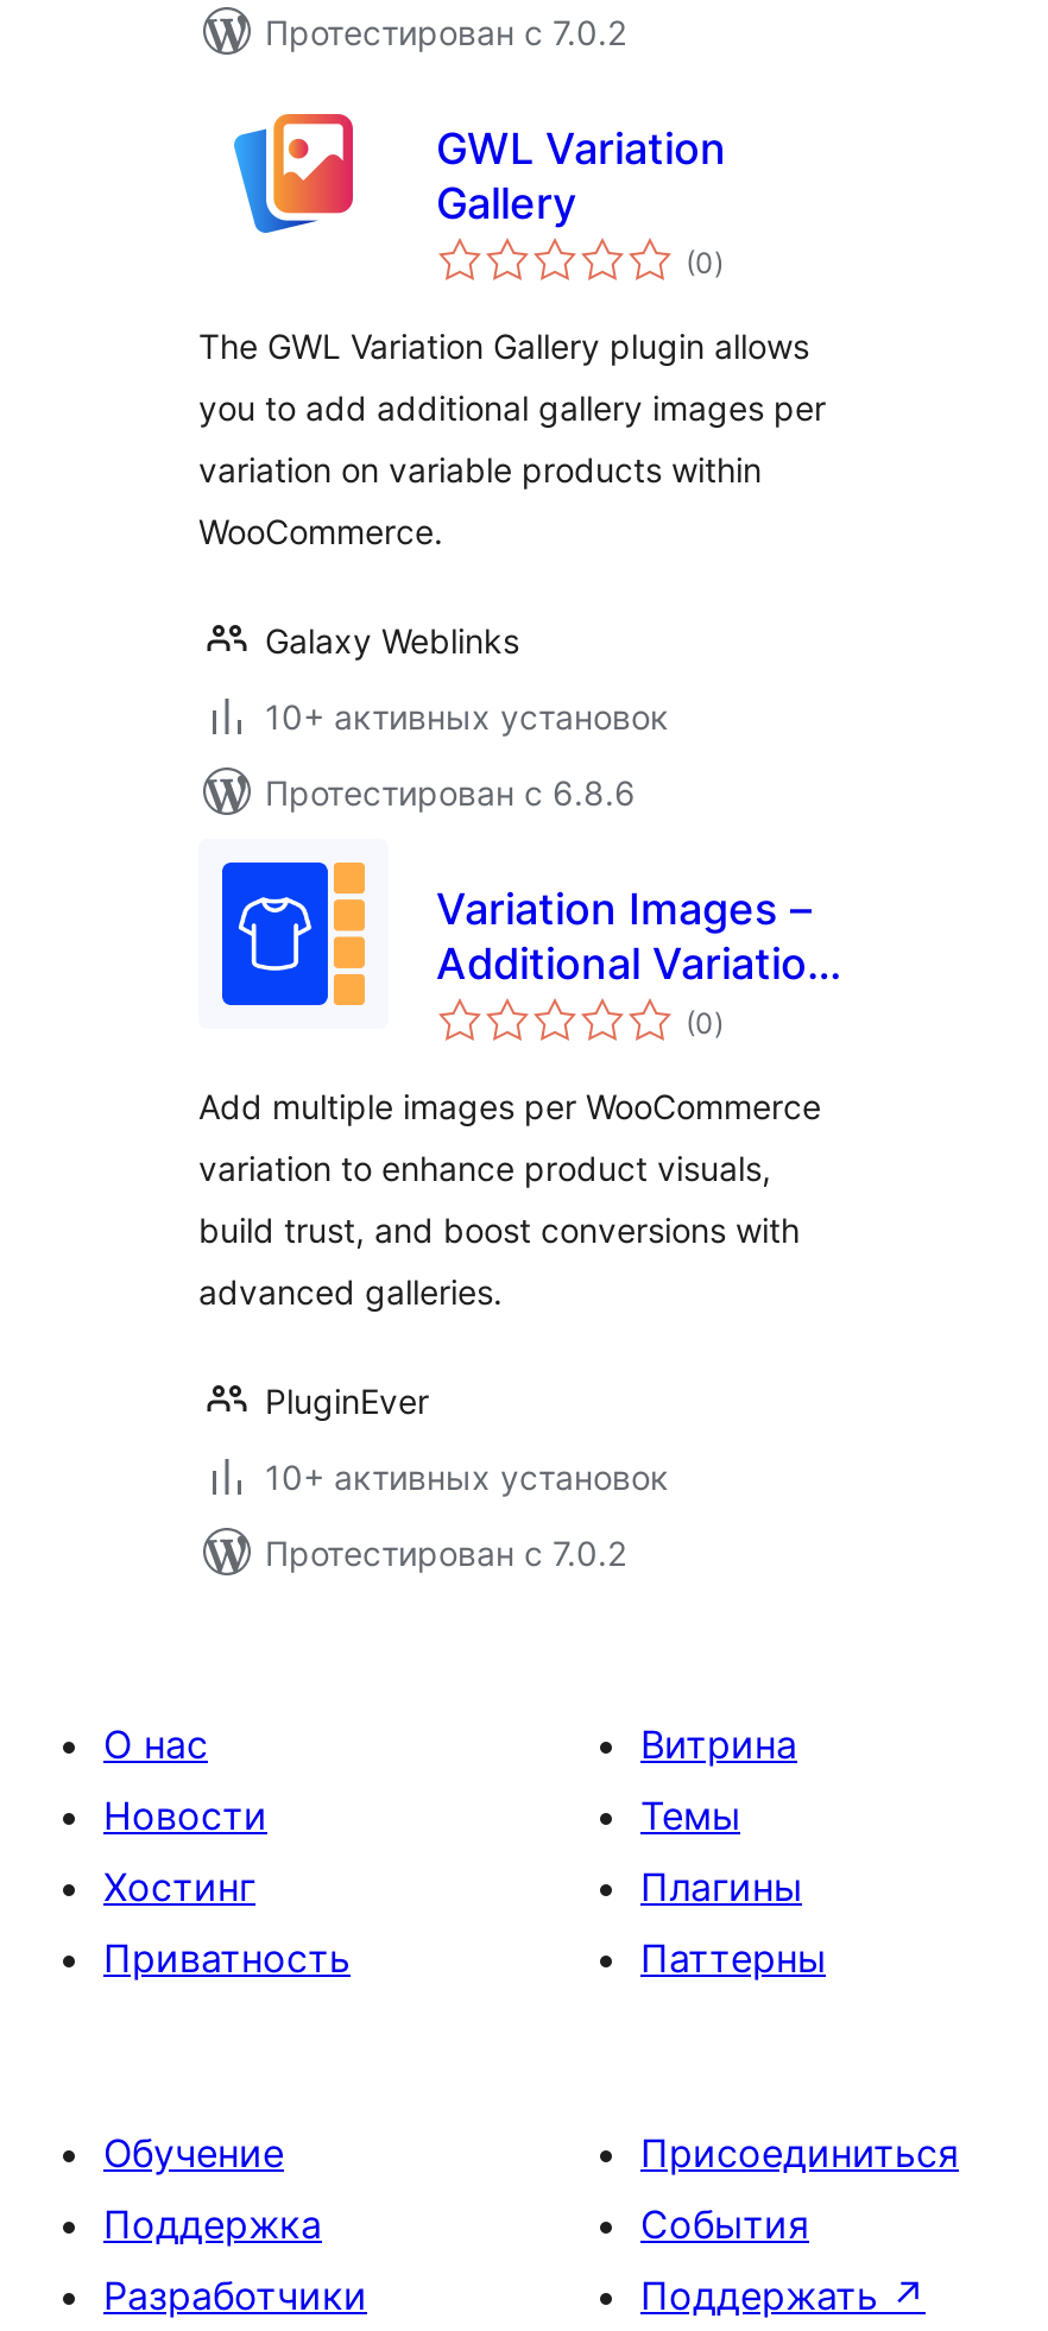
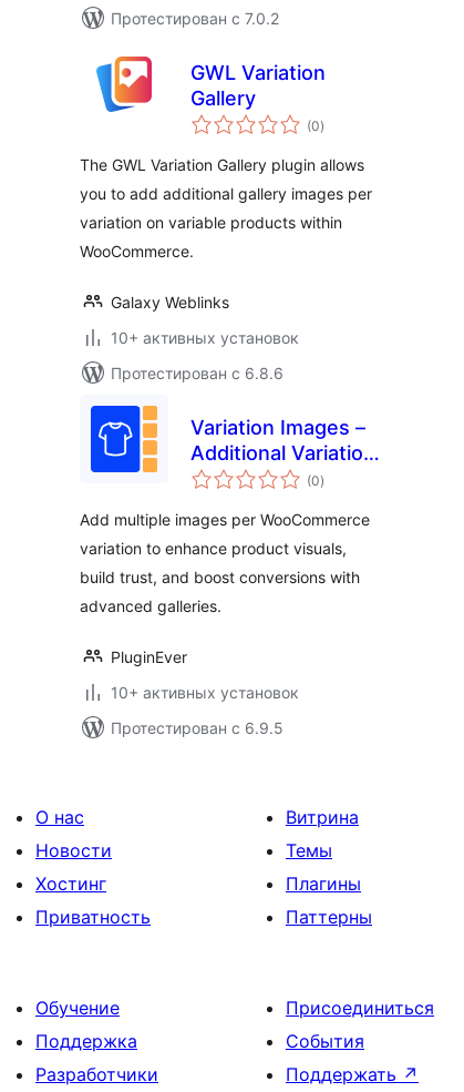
- Протестирован с 7.0.2
+ Протестирован с 6.9.5
